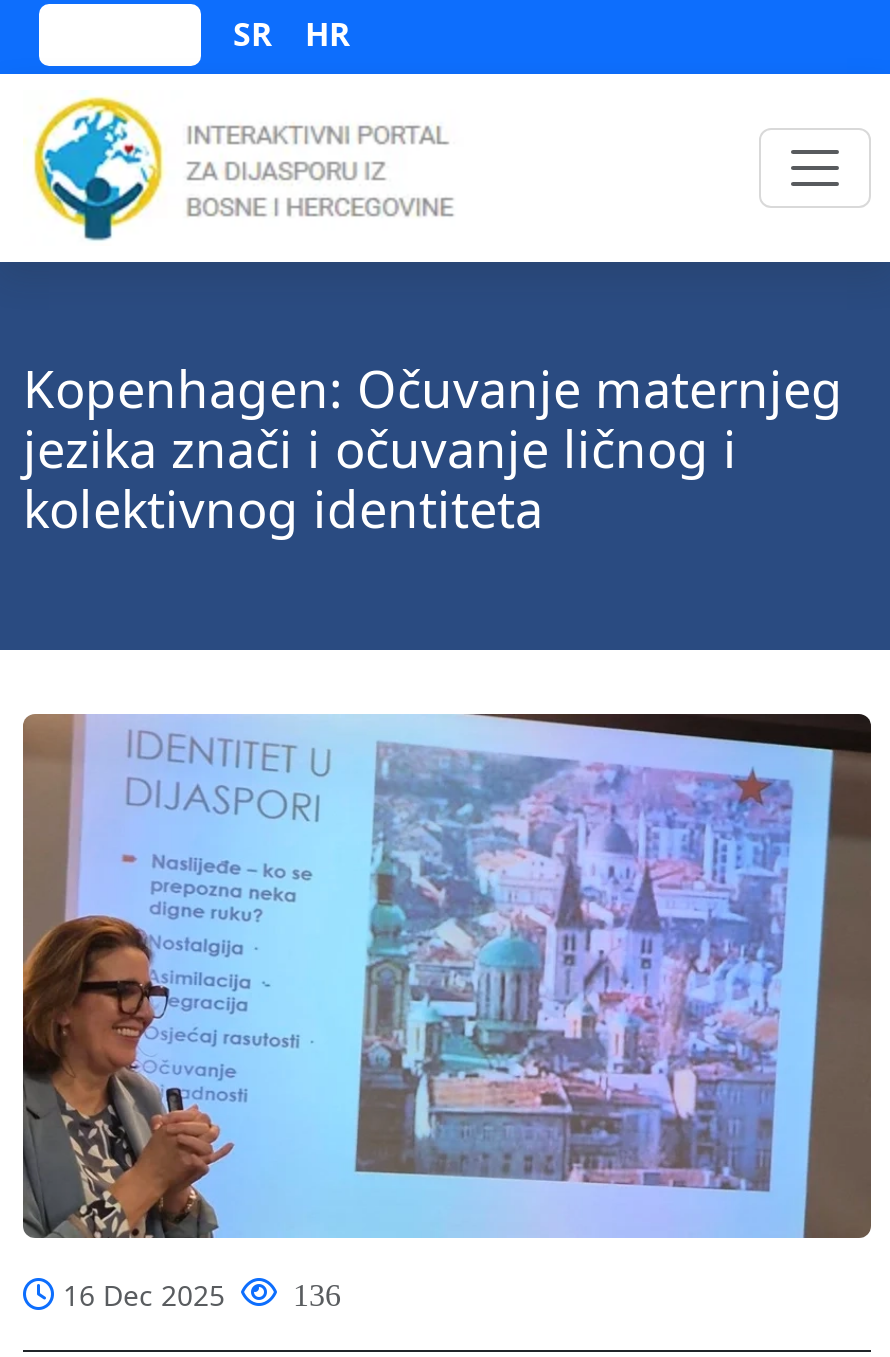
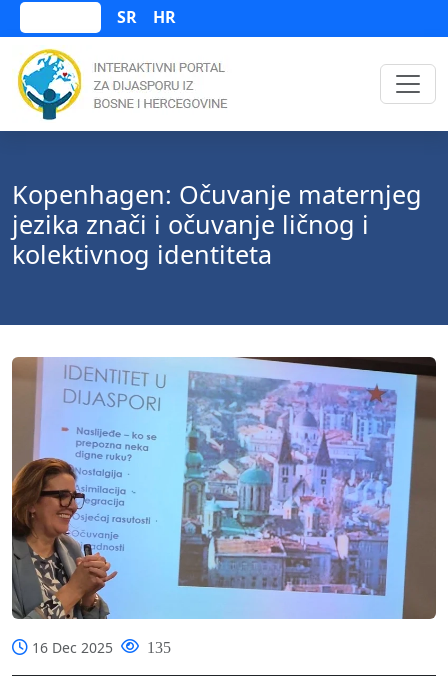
- 136
+ 135
